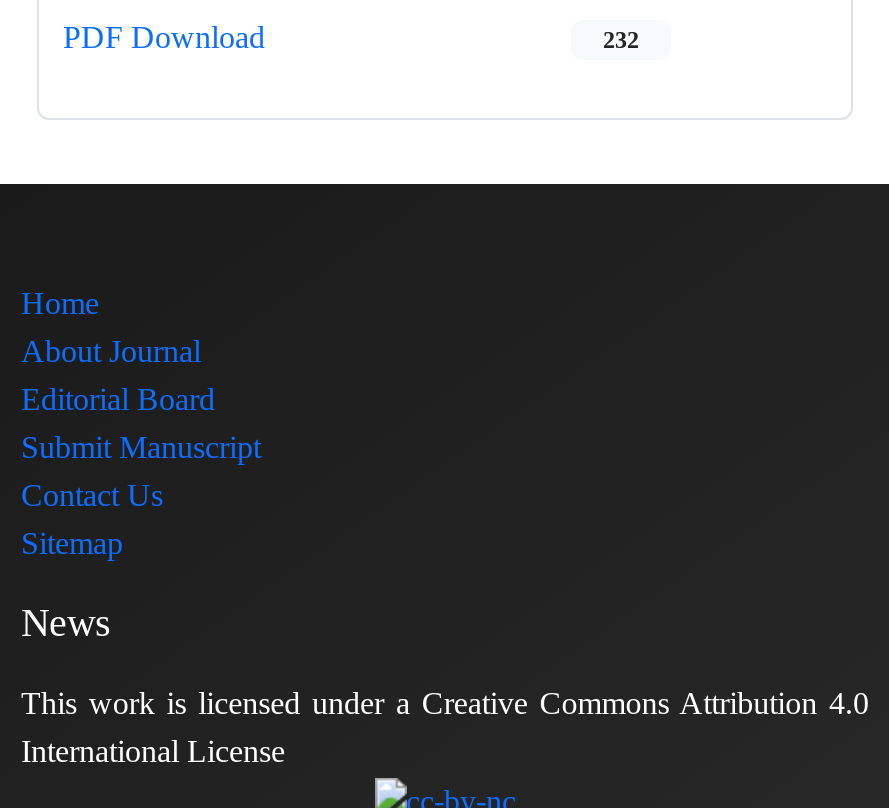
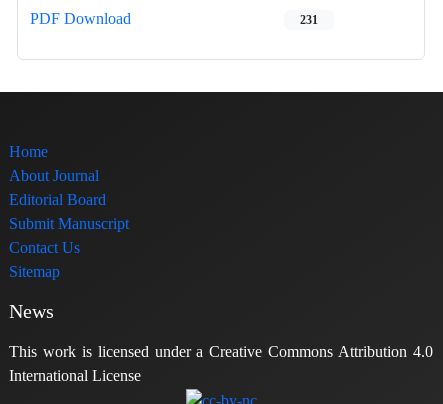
- 232
+ 231
